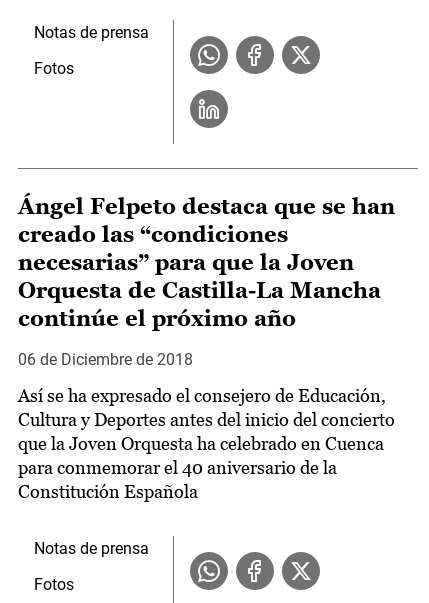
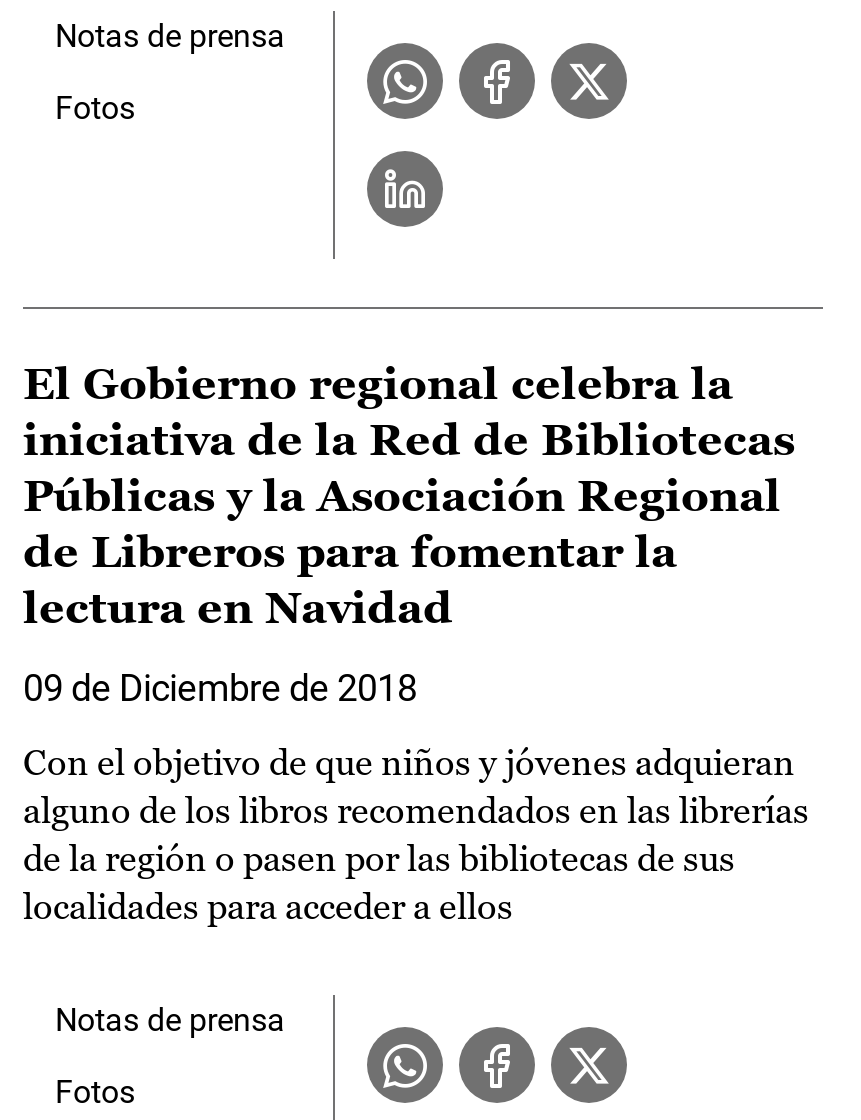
- Ángel Felpeto destaca que se han
- creado las “condiciones
- necesarias” para que la Joven
- Orquesta de Castilla-La Mancha
- continúe el próximo año
+ El Gobierno regional celebra la
+ iniciativa de la Red de Bibliotecas
+ Públicas y la Asociación Regional
+ de Libreros para fomentar la
+ lectura en Navidad

- 06 de Diciembre de 2018
+ 09 de Diciembre de 2018

- Así se ha expresado el consejero de Educación,
- Cultura y Deportes antes del inicio del concierto
- que la Joven Orquesta ha celebrado en Cuenca
- para conmemorar el 40 aniversario de la
- Constitución Española
+ Con el objetivo de que niños y jóvenes adquieran
+ alguno de los libros recomendados en las librerías
+ de la región o pasen por las bibliotecas de sus
+ localidades para acceder a ellos
